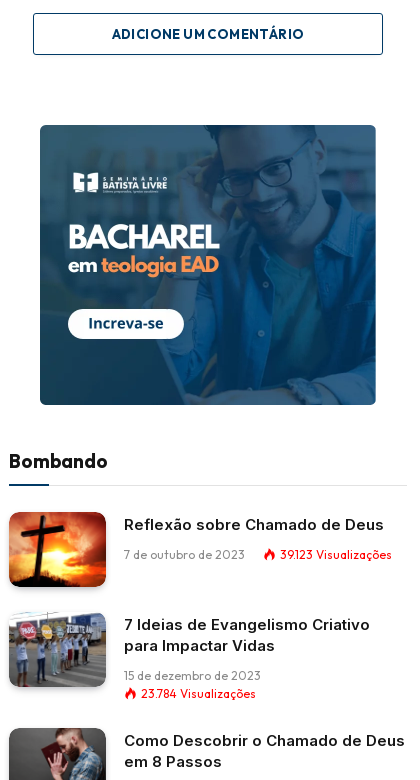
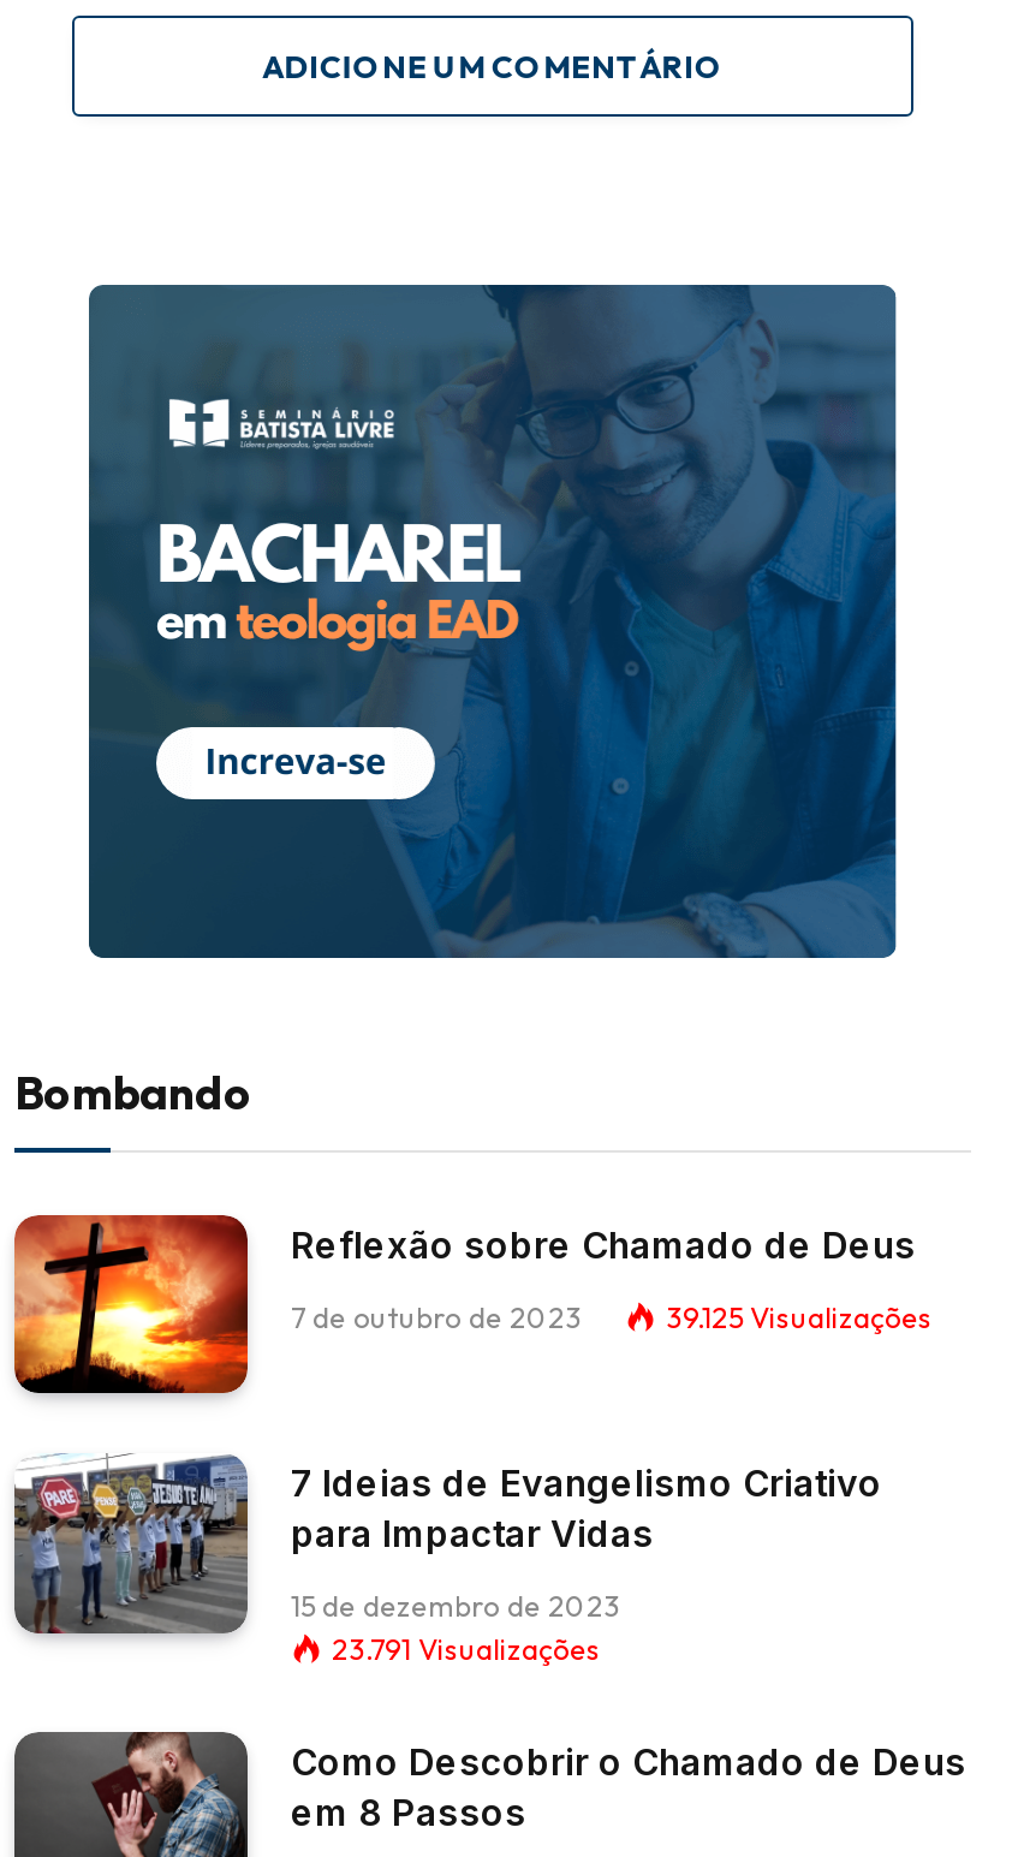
- 39.123 Visualizações
+ 39.125 Visualizações

- 23.784 Visualizações
+ 23.791 Visualizações
